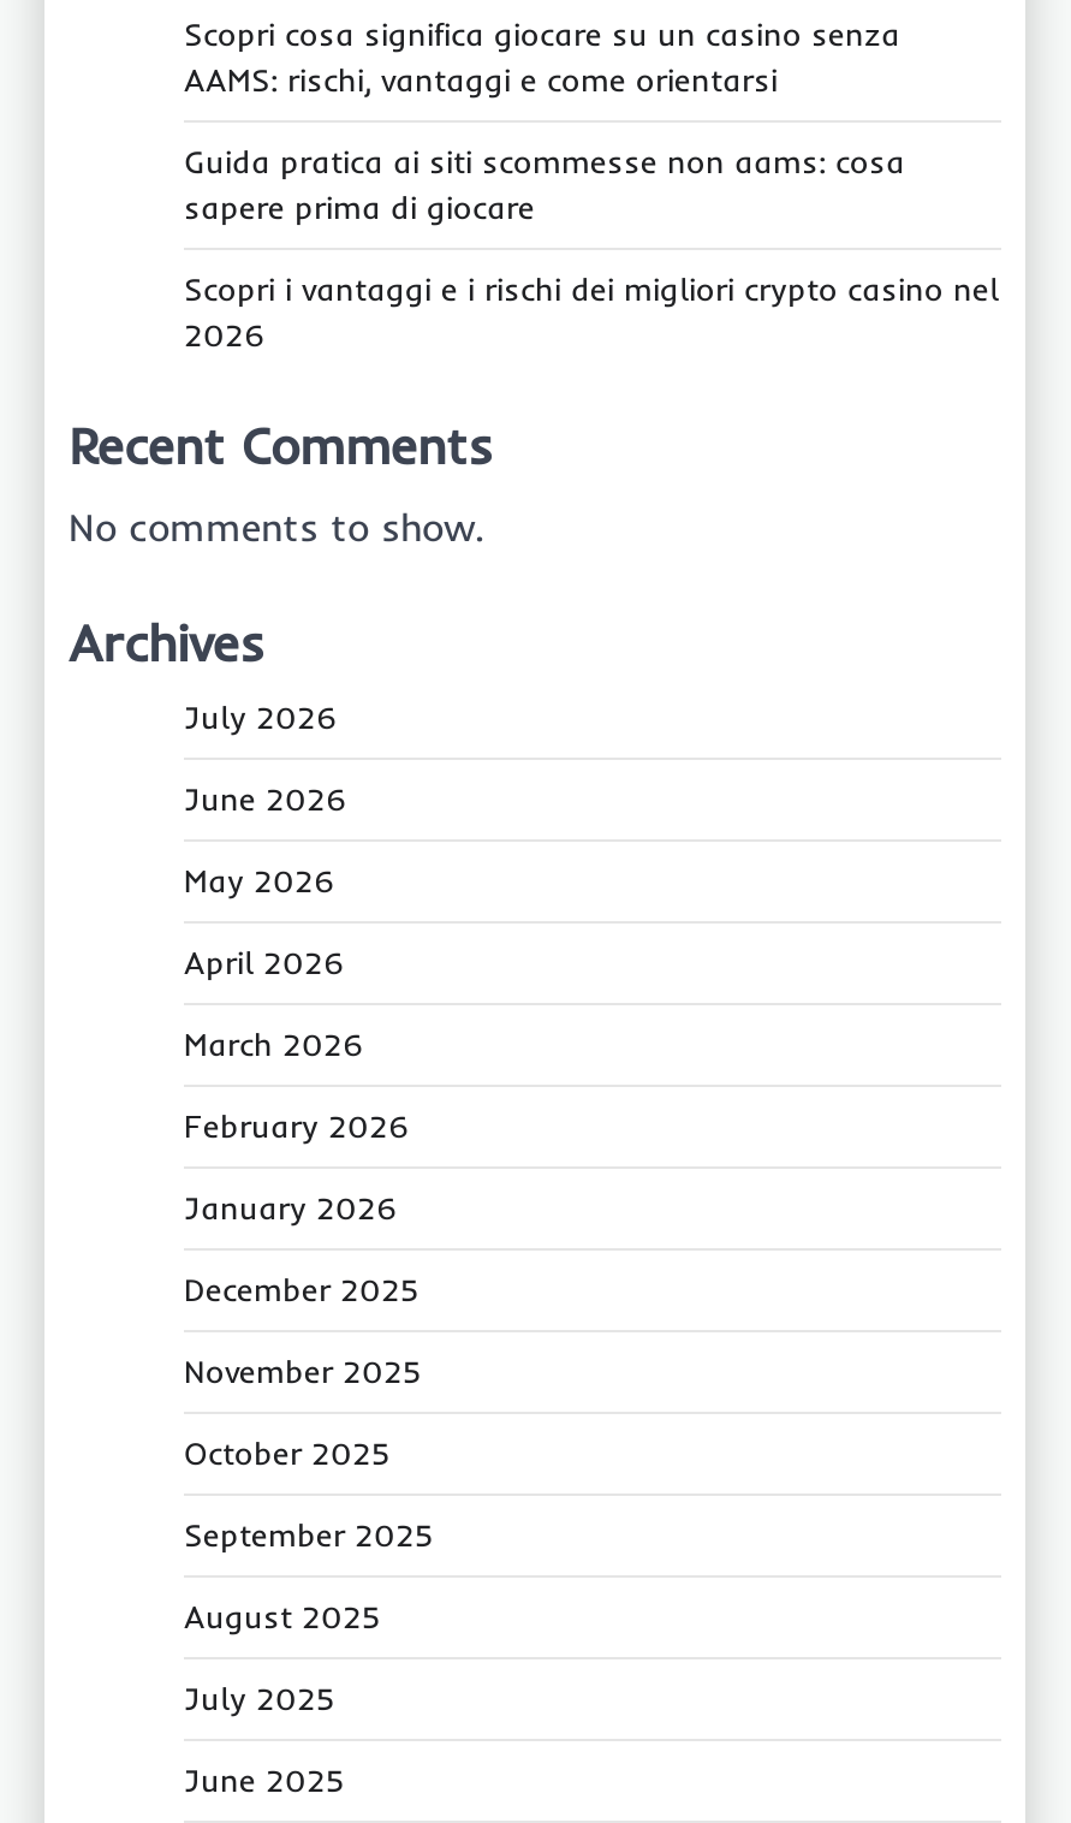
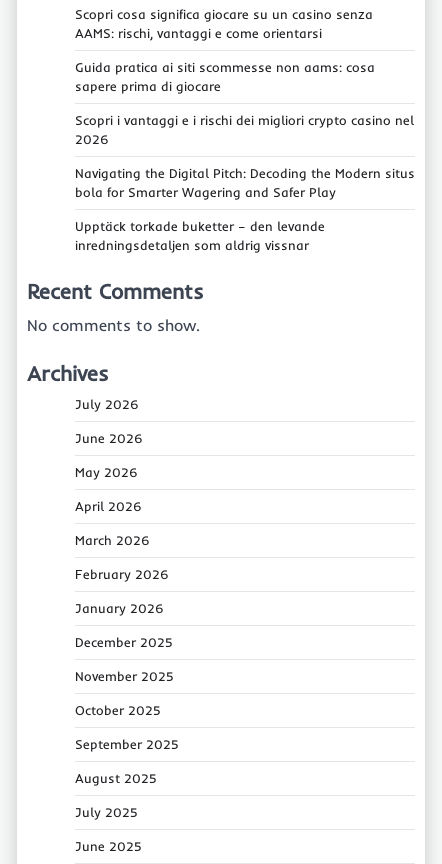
+ Navigating the Digital Pitch: Decoding the Modern situs
+ bola for Smarter Wagering and Safer Play
+ Upptäck torkade buketter – den levande
+ inredningsdetaljen som aldrig vissnar
